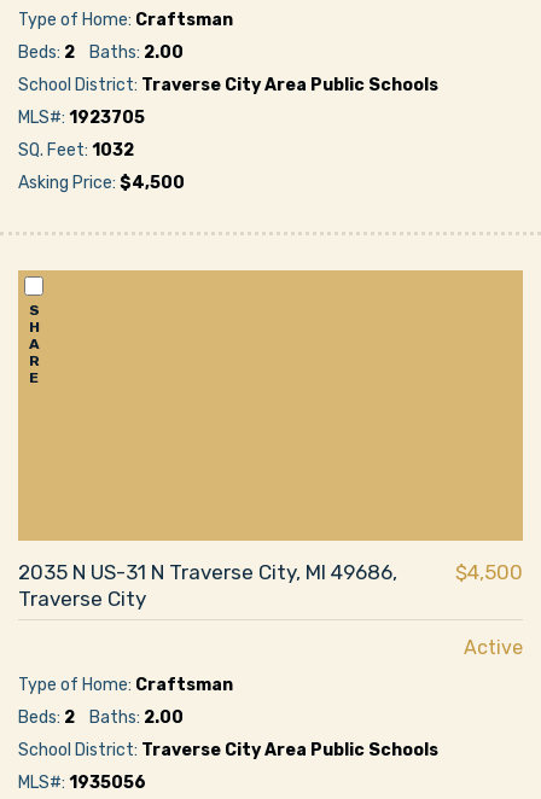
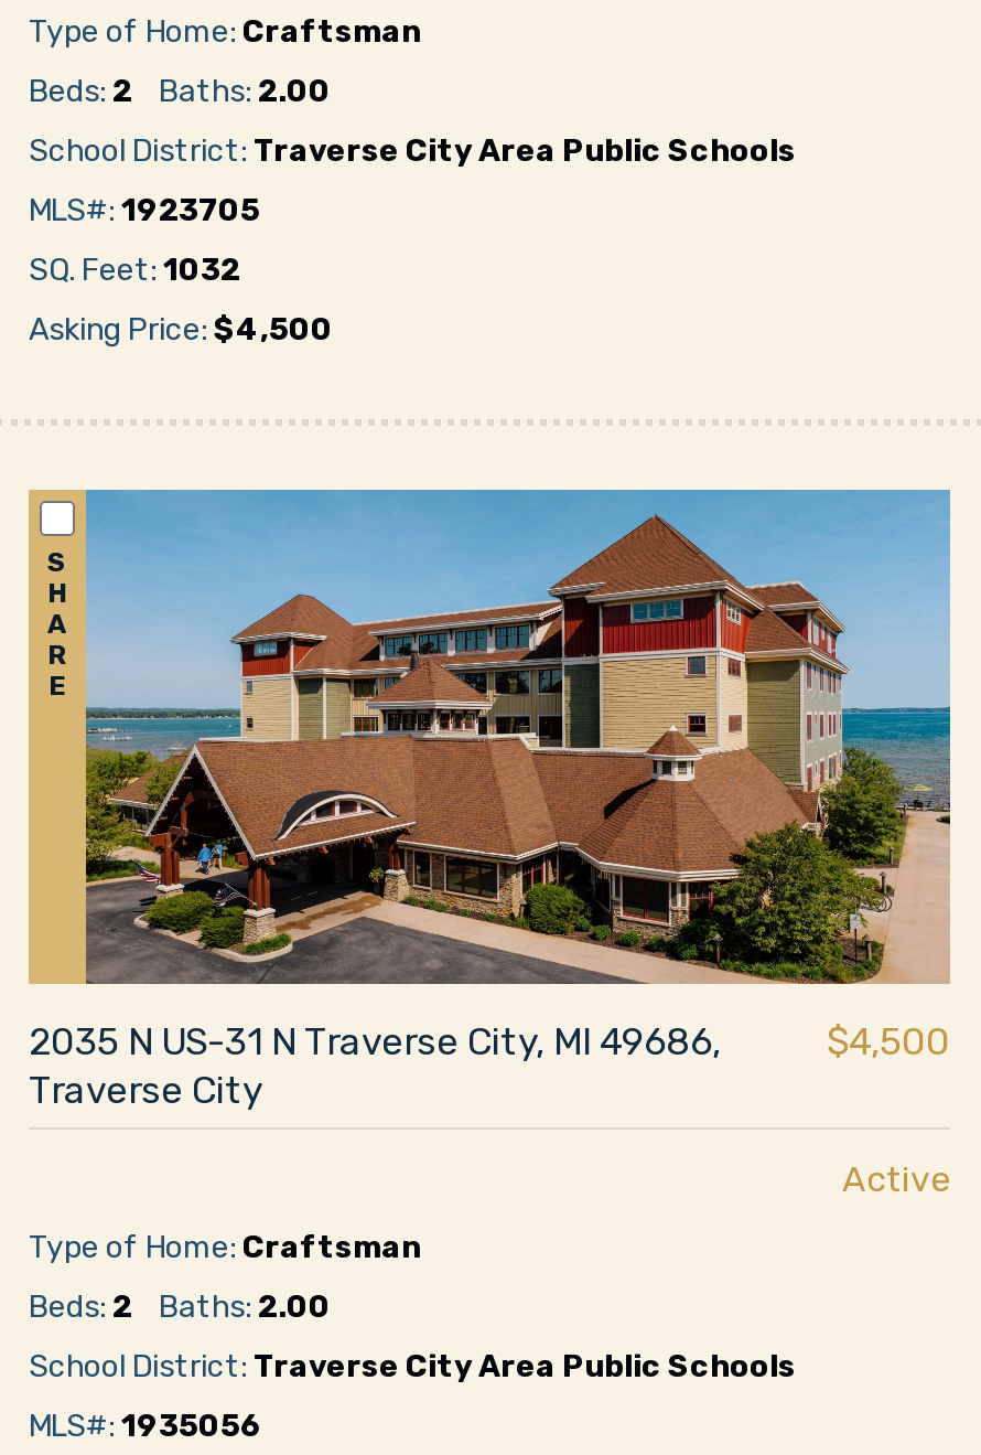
+ [image]
